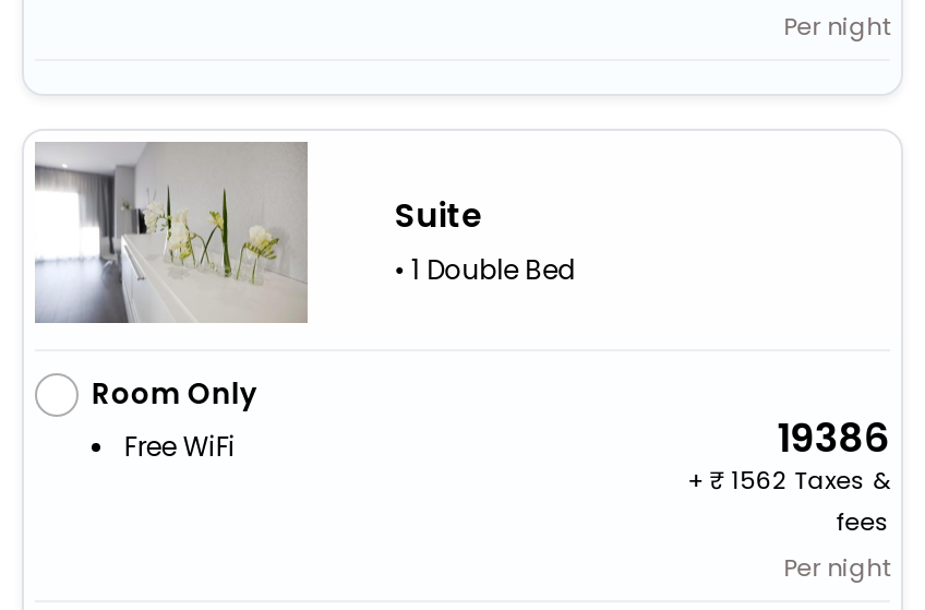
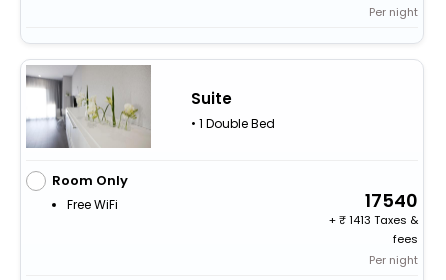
- 19386
+ 17540

- + 1562 Taxes &
+ + 1413 Taxes &
